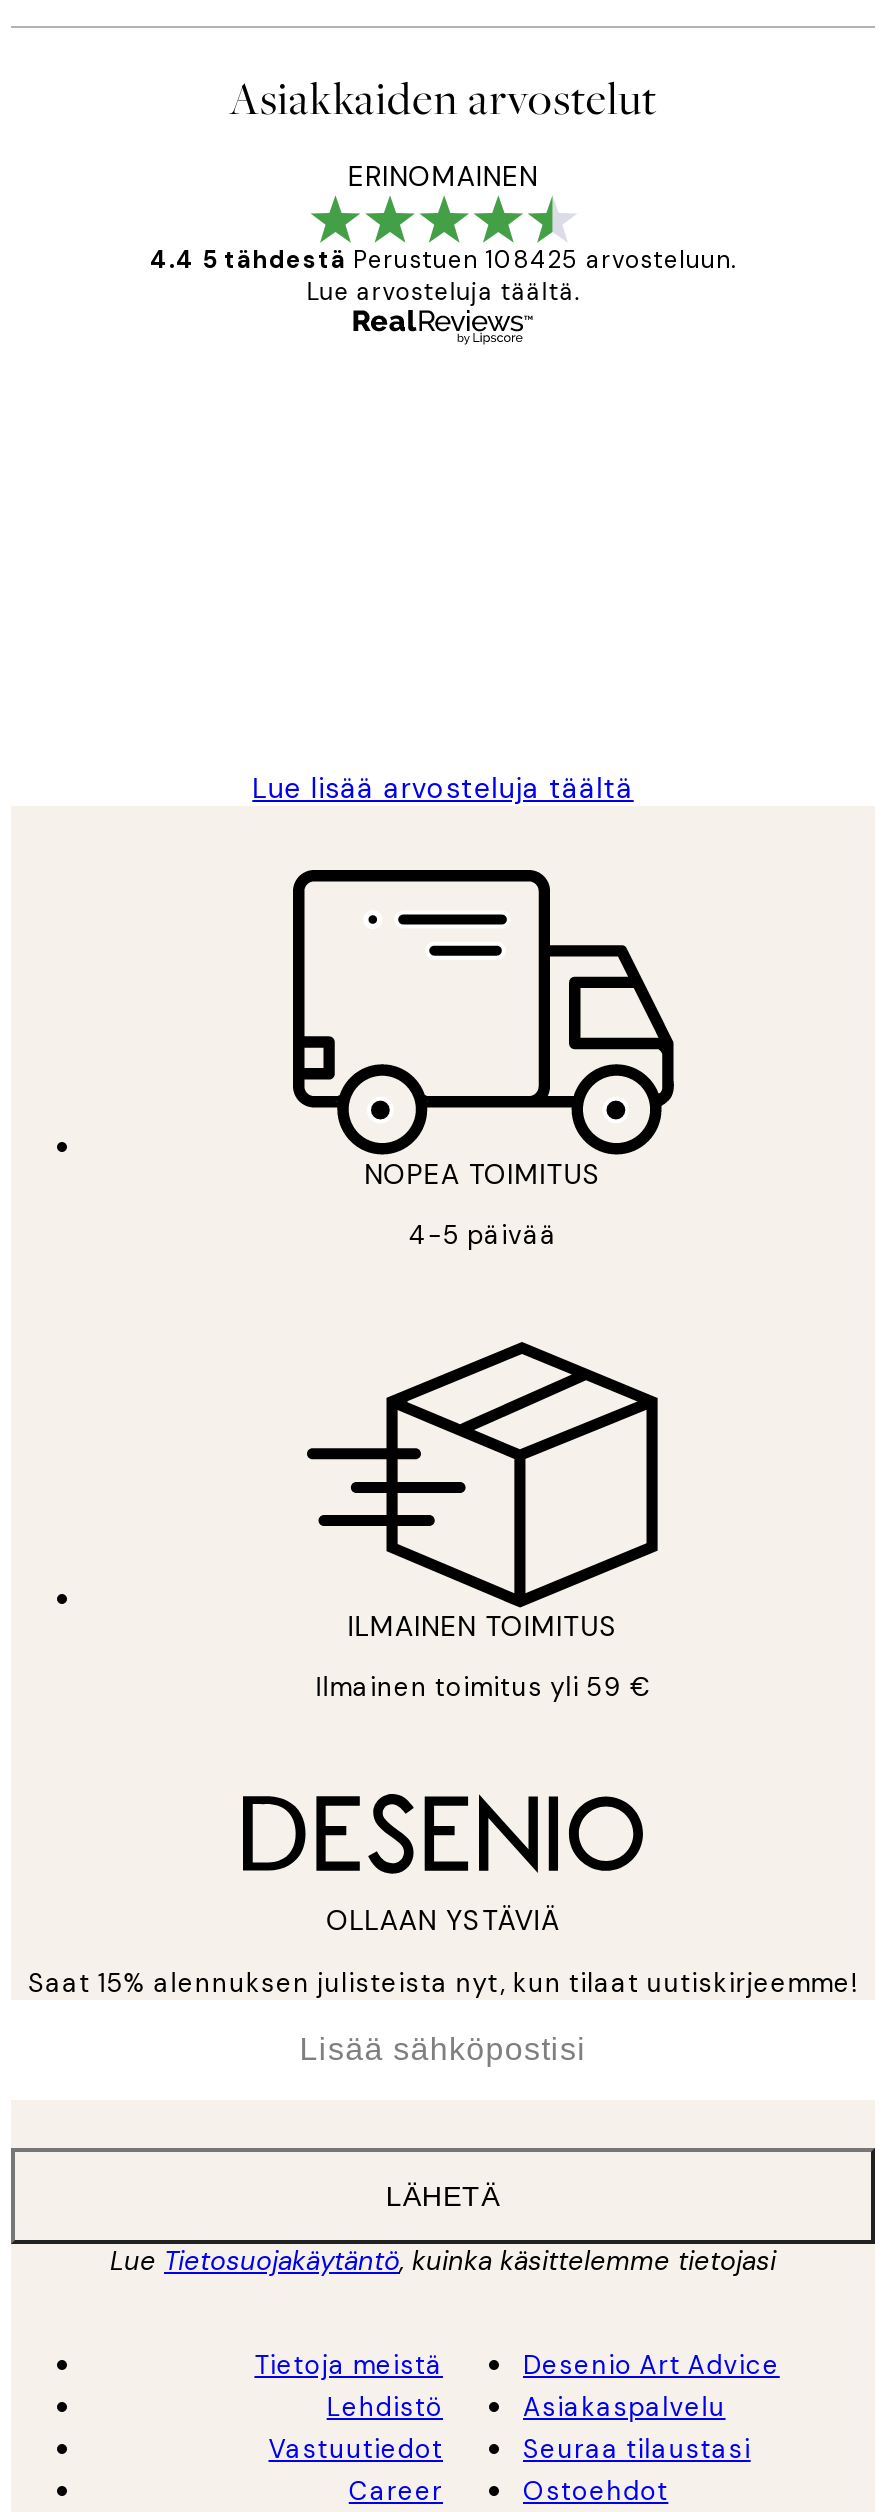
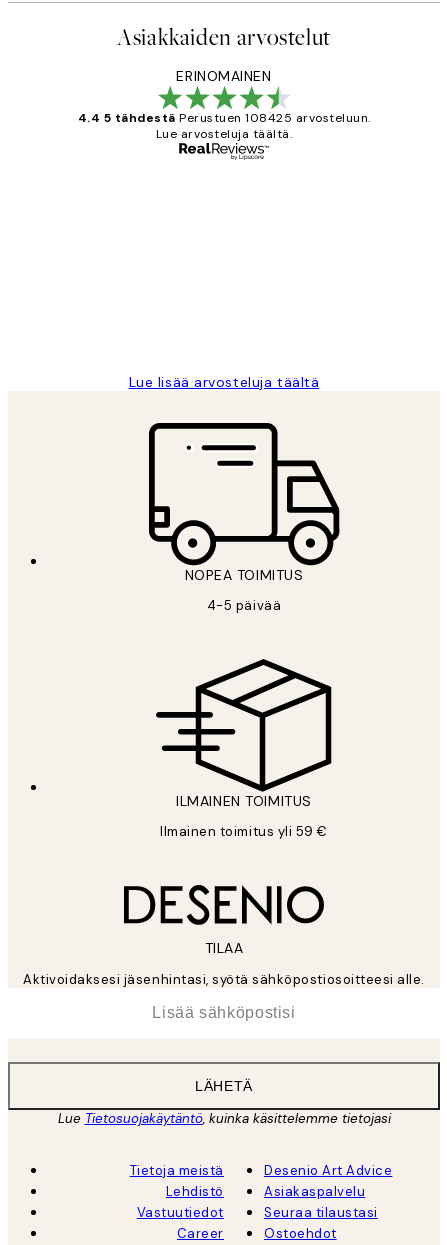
- OLLAAN YSTÄVIÄ
+ TILAA

- Saat 15% alennuksen julisteista nyt, kun tilaat uutiskirjeemme!
+ Aktivoidaksesi jäsenhintasi, syötä sähköpostiosoitteesi alle.
